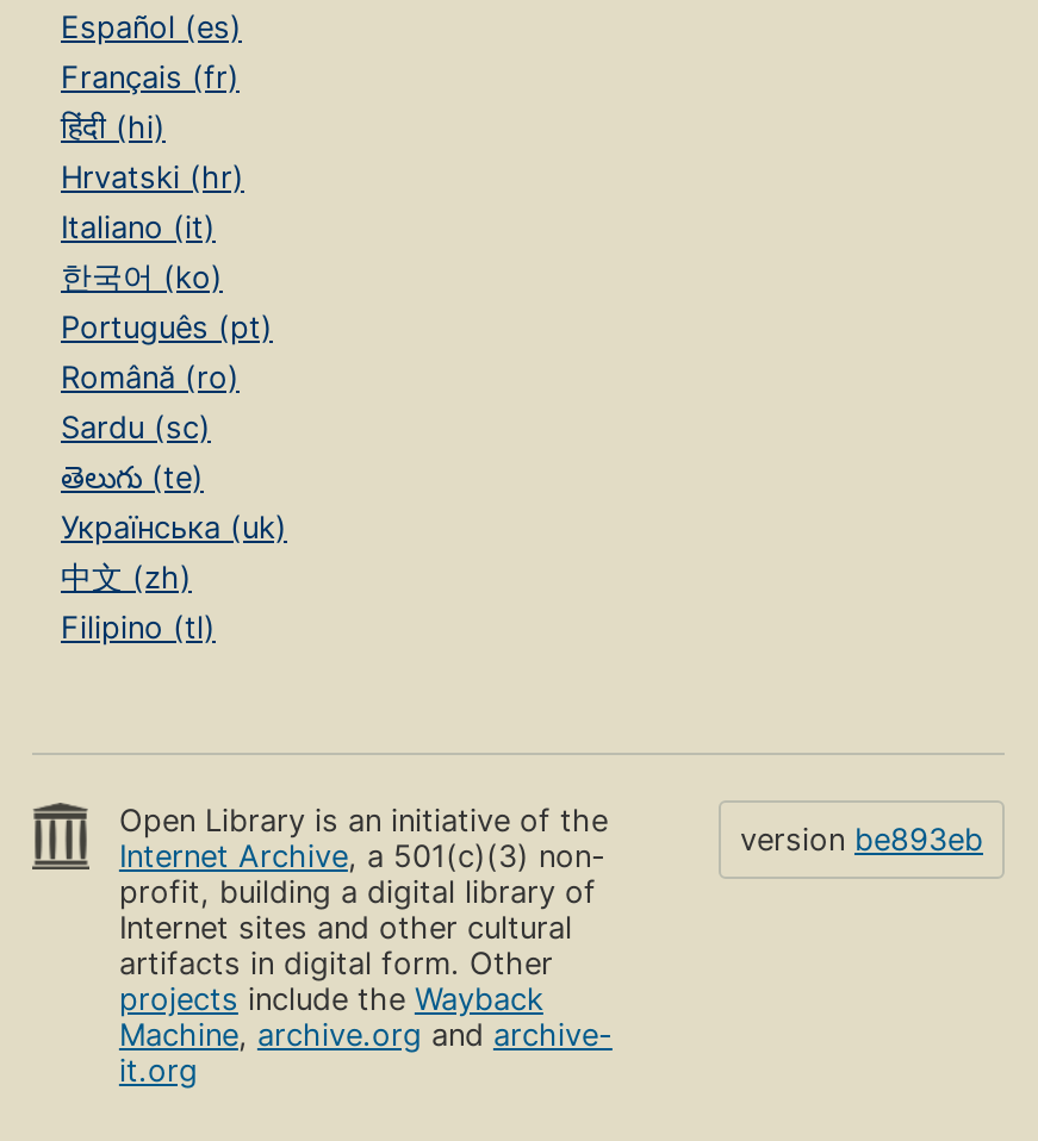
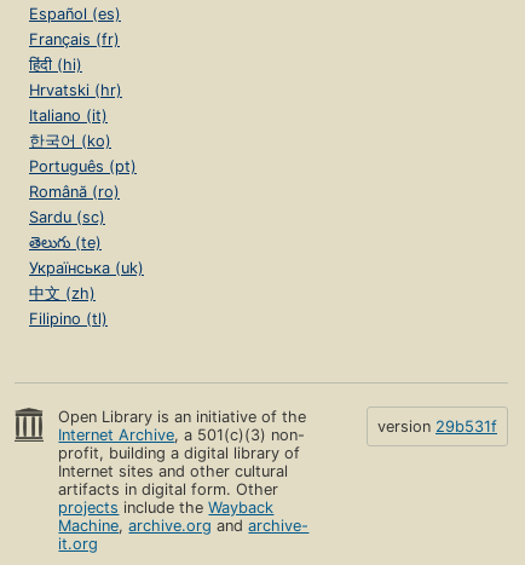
- version be893eb
+ version 29b531f
